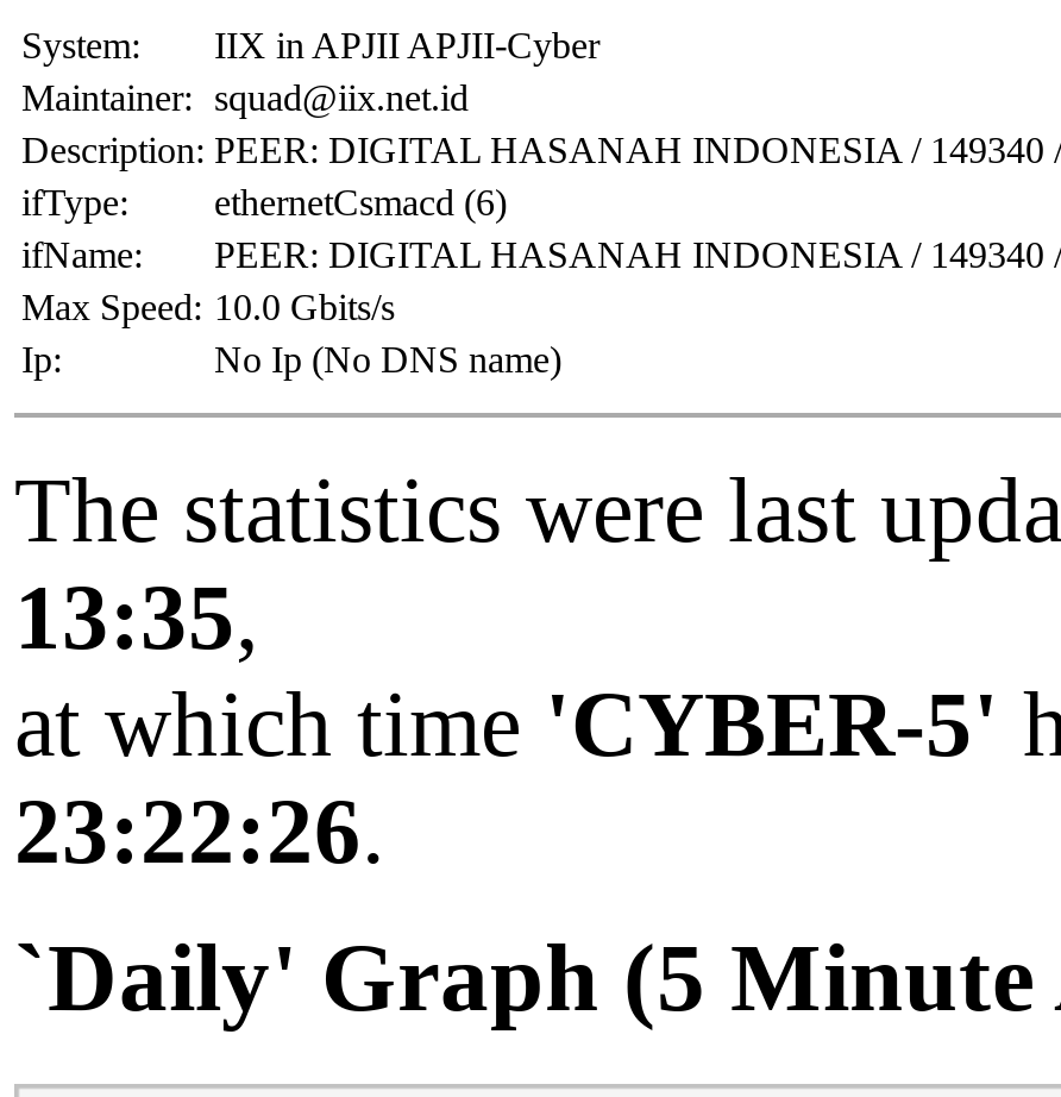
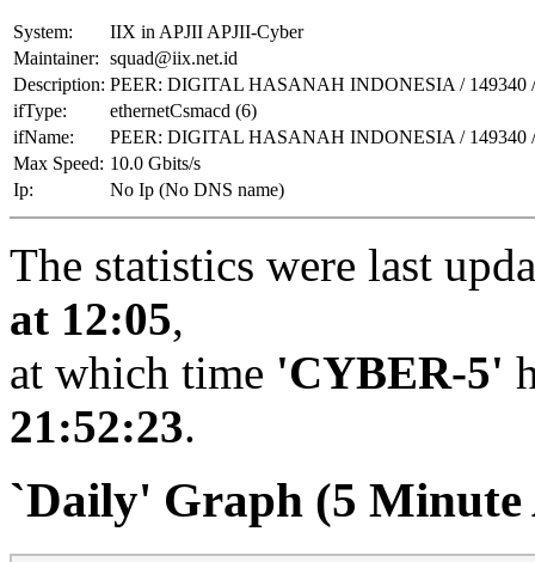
- 13:35,
+ at 12:05,

- 23:22:26.
+ 21:52:23.
